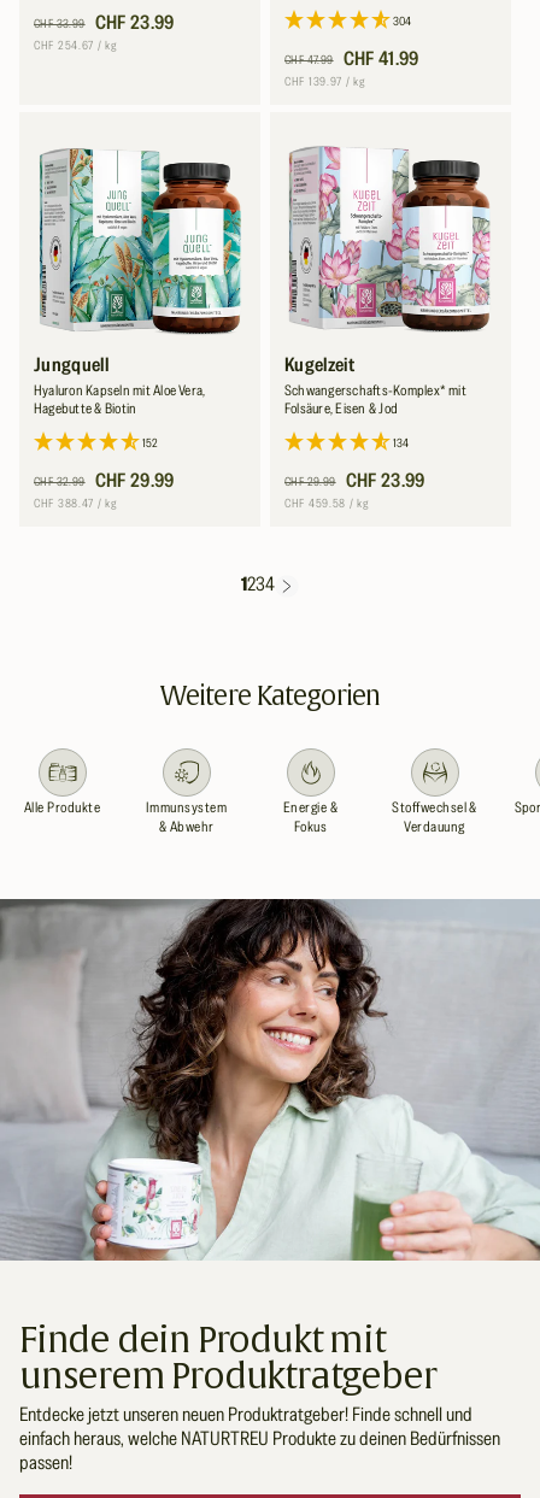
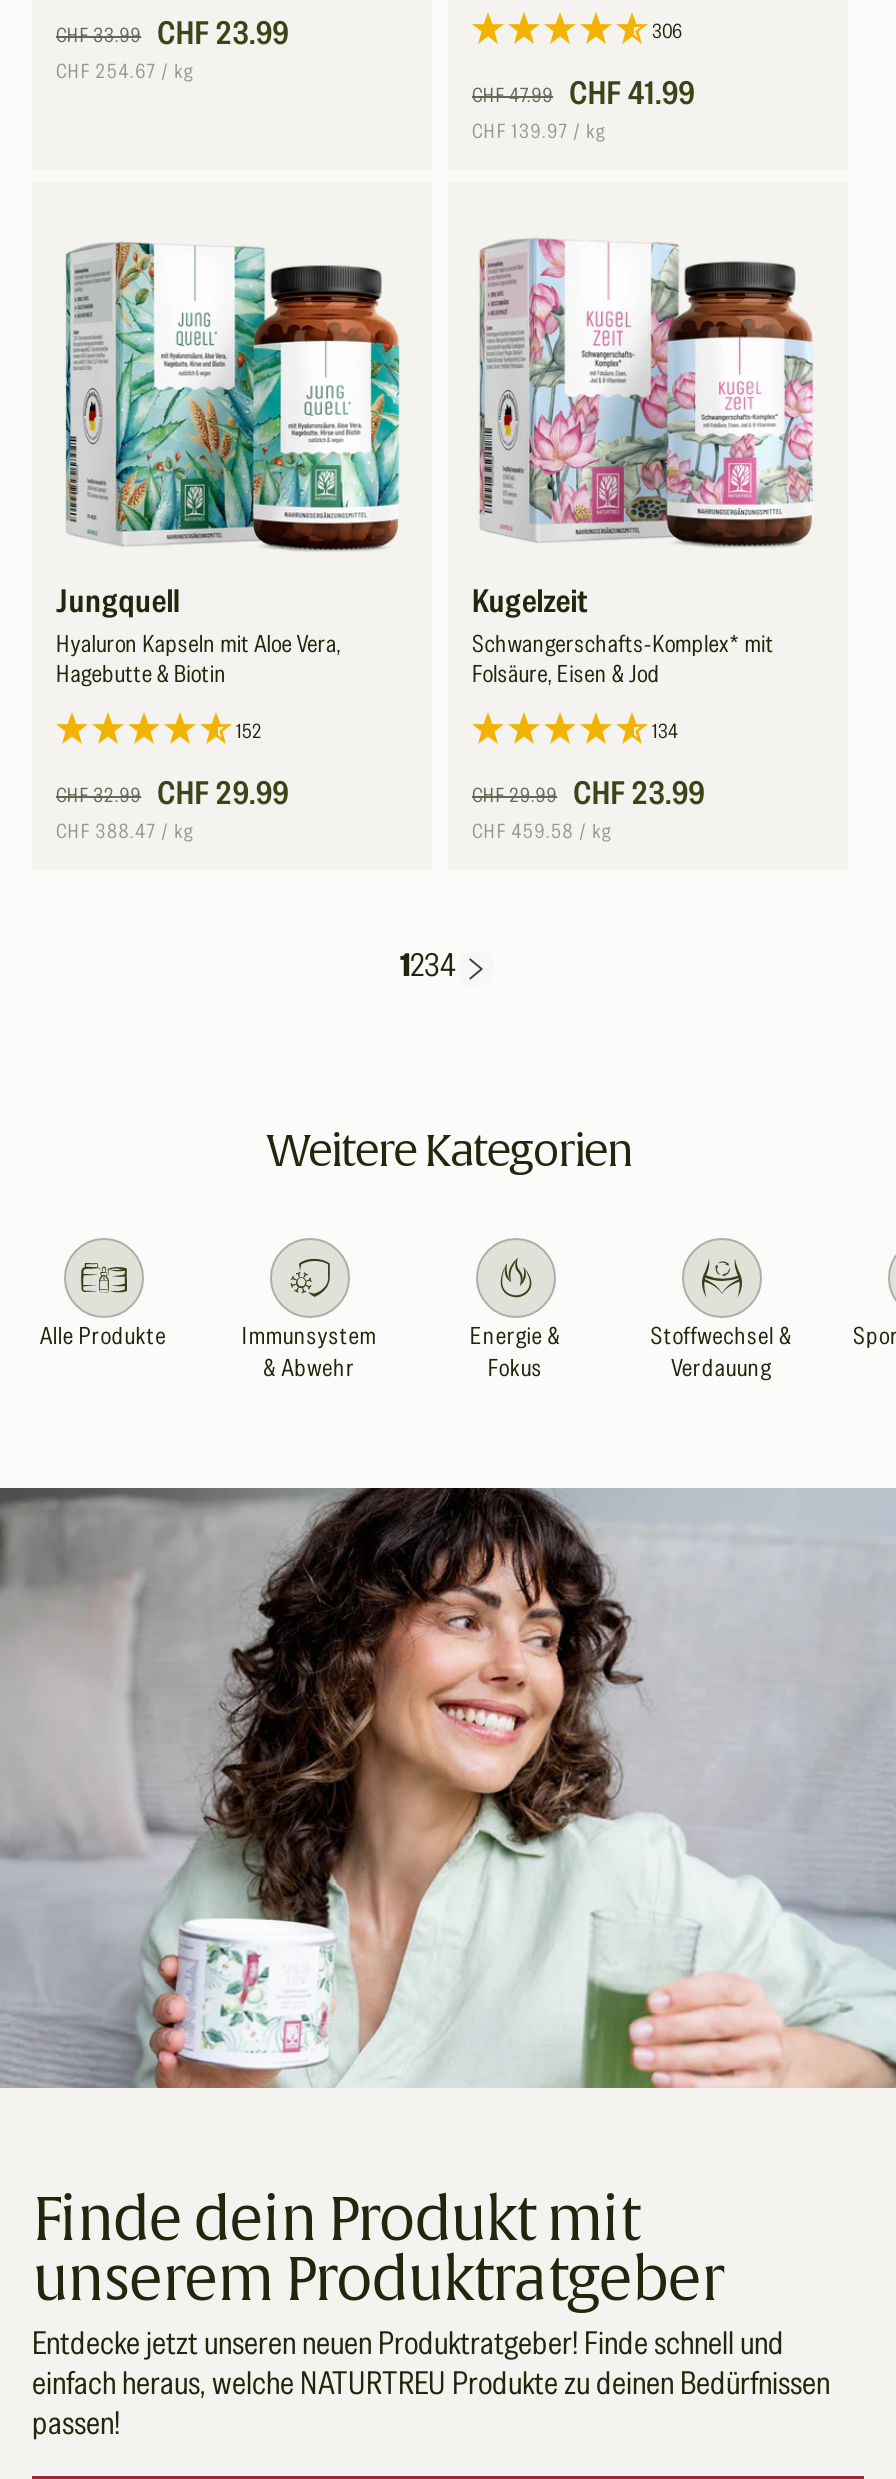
- 304
+ 306
